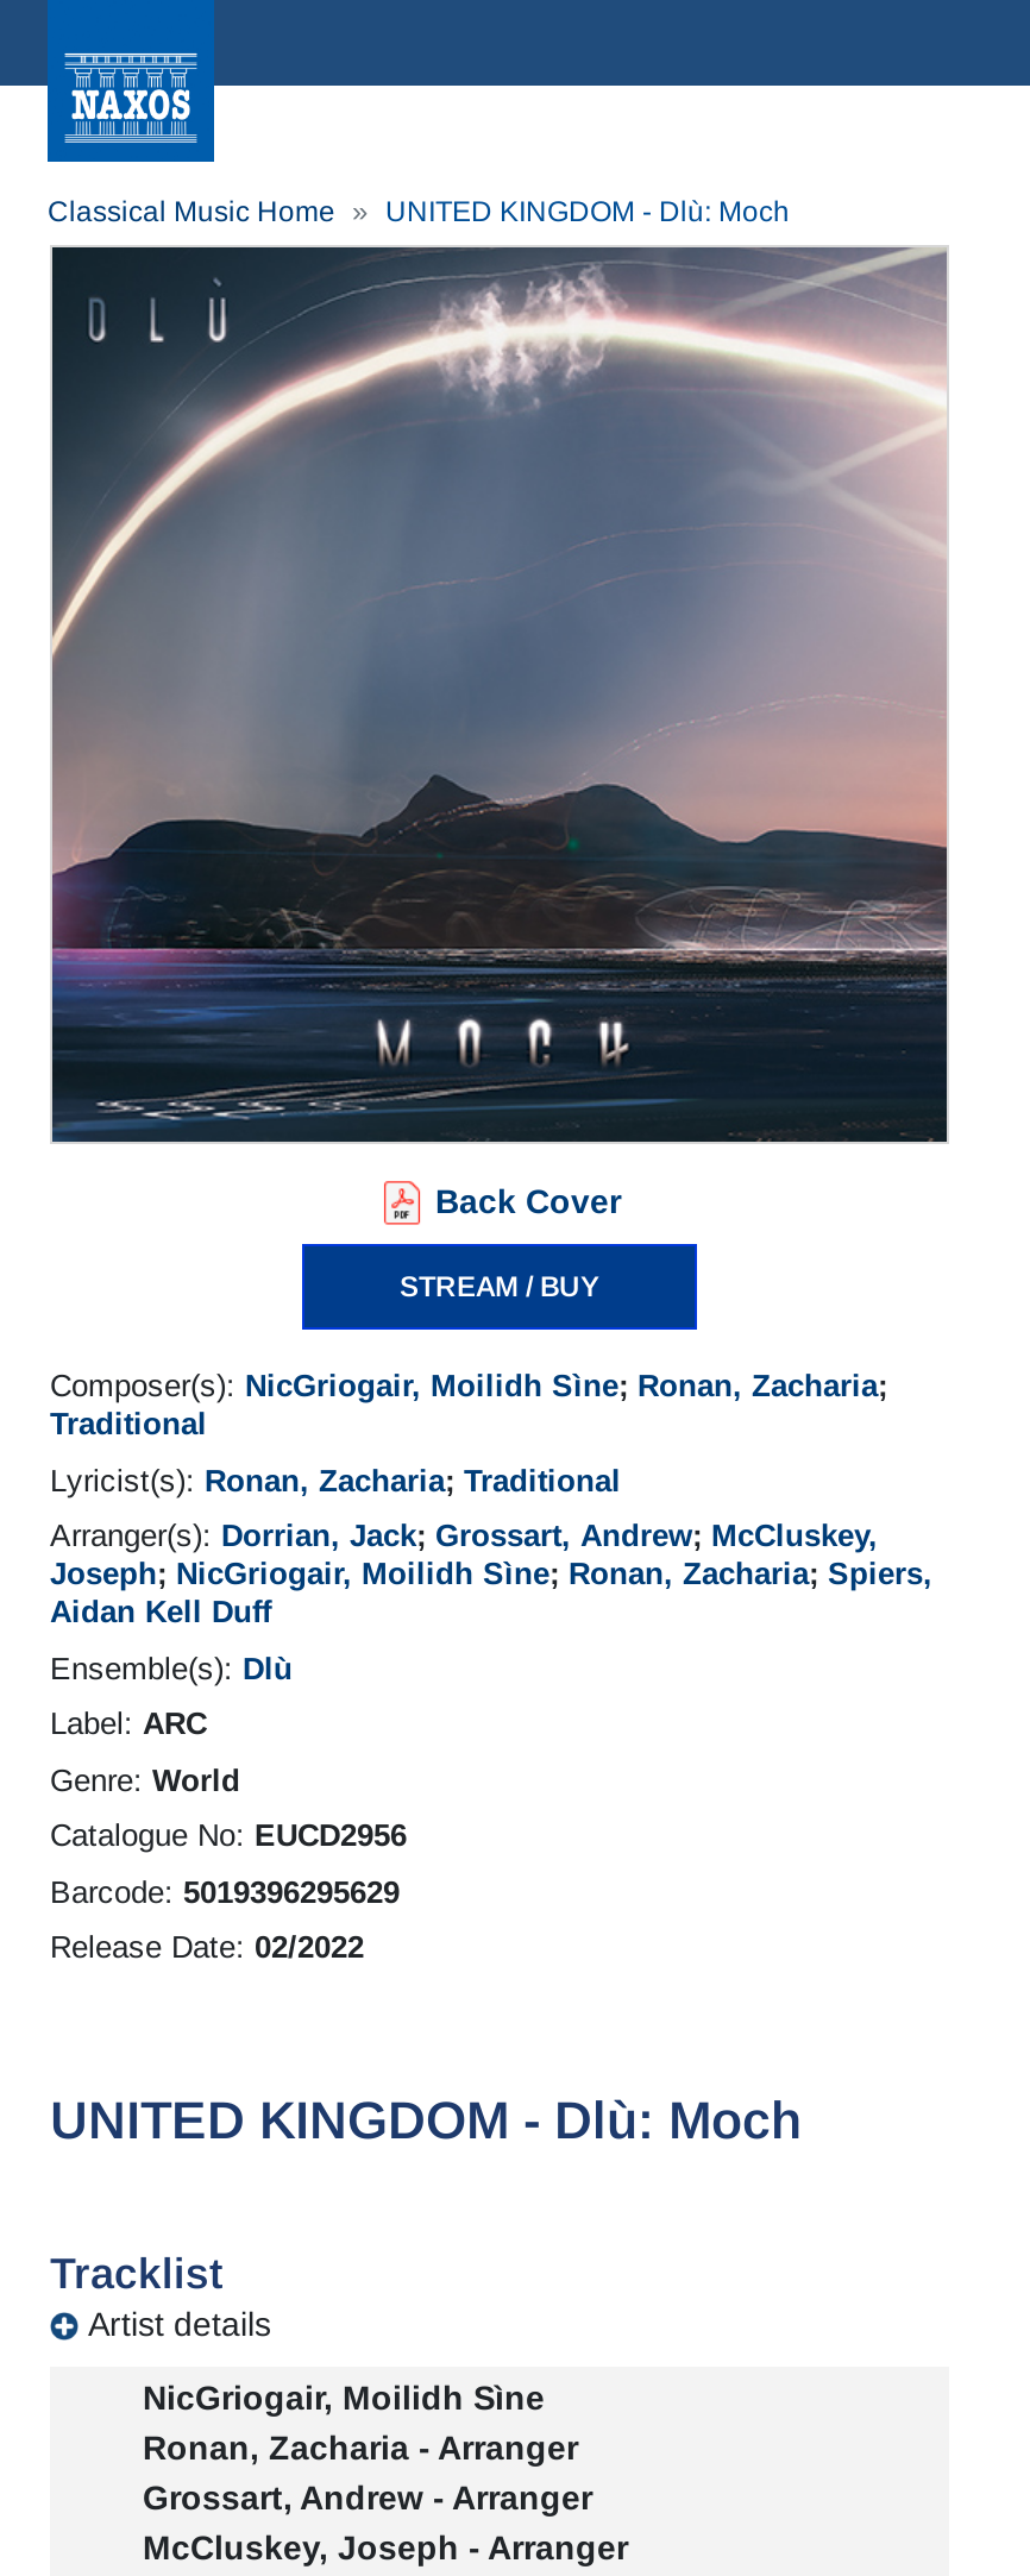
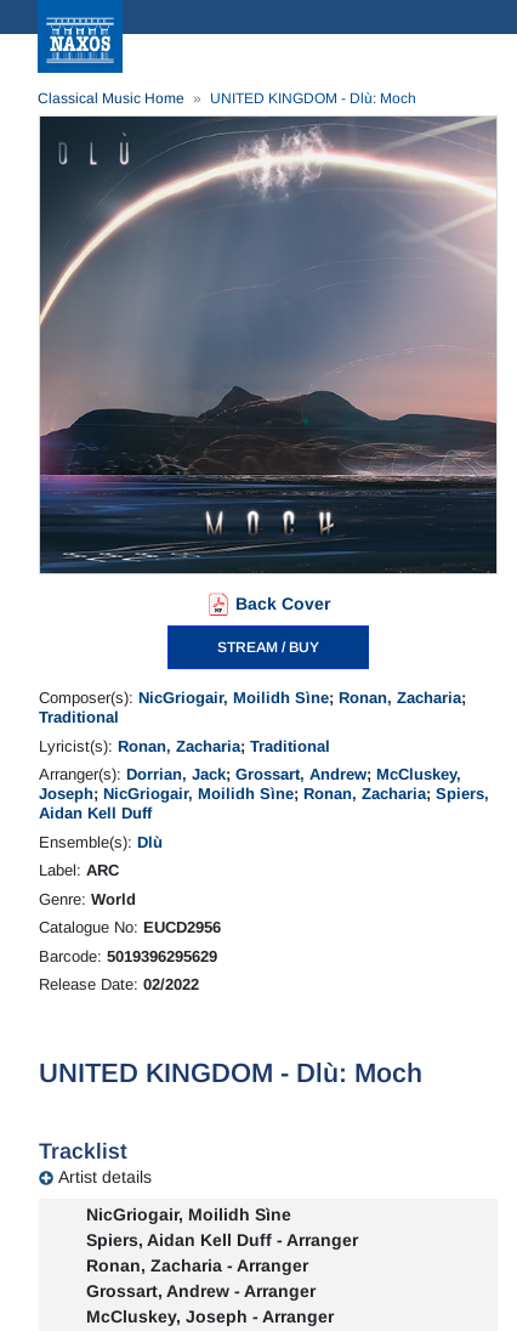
+ Spiers, Aidan Kell Duff - Arranger
